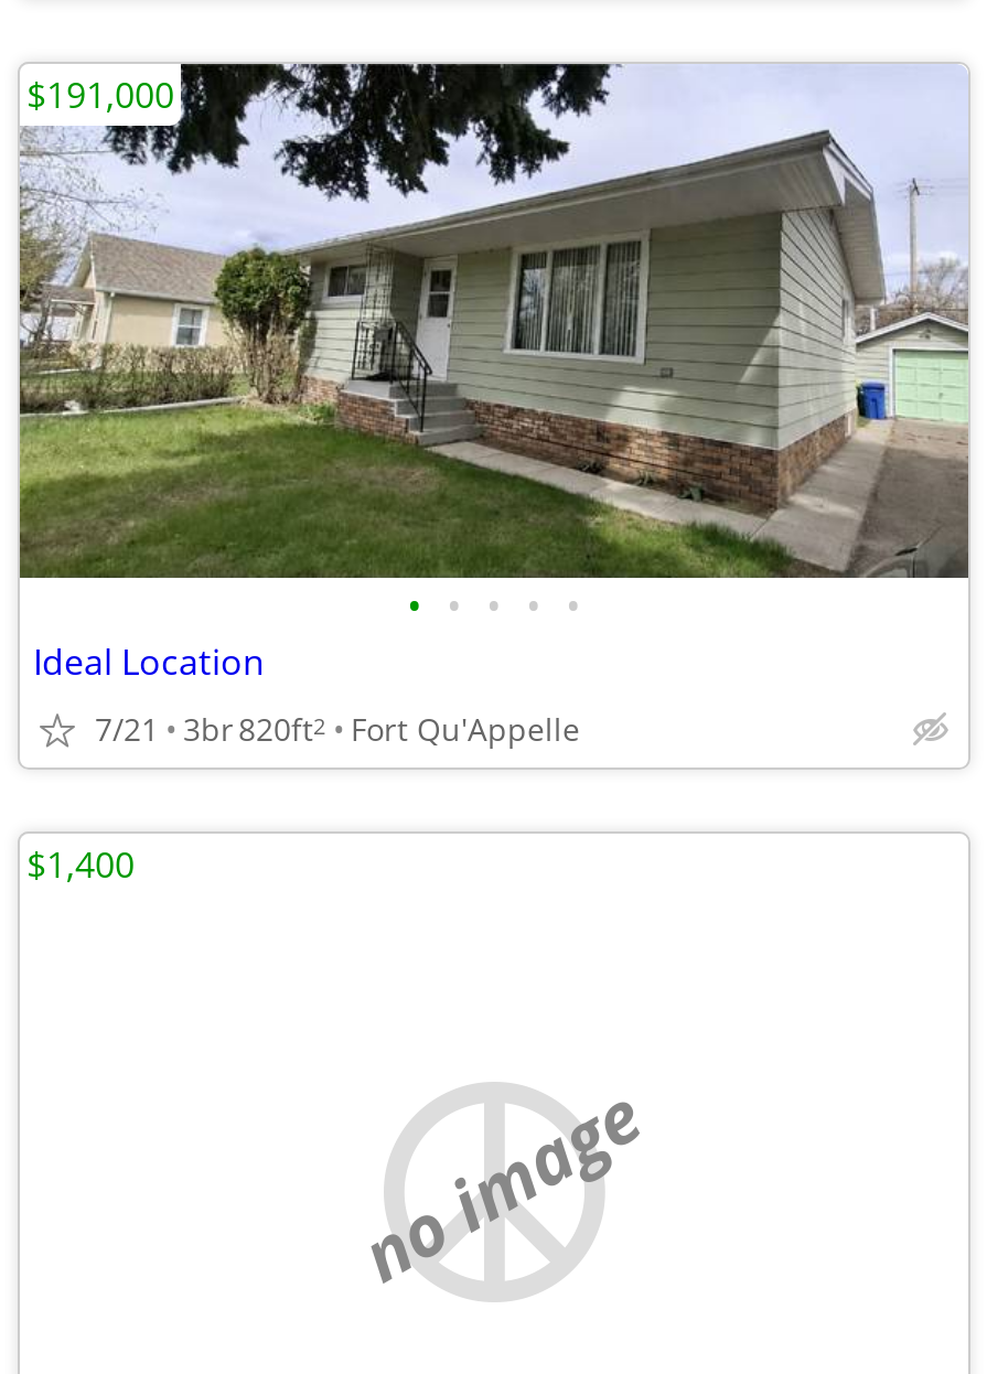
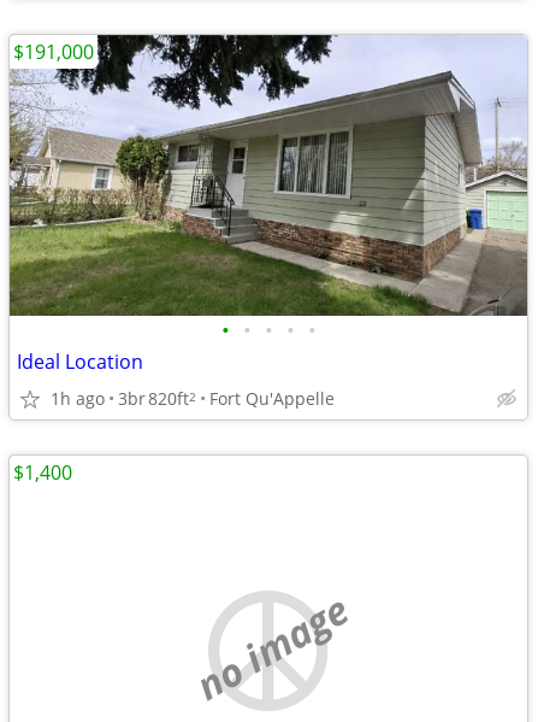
- 7/21 3br 820ft2 Fort Qu'Appelle
+ 1h ago 3br 820ft2 Fort Qu'Appelle
